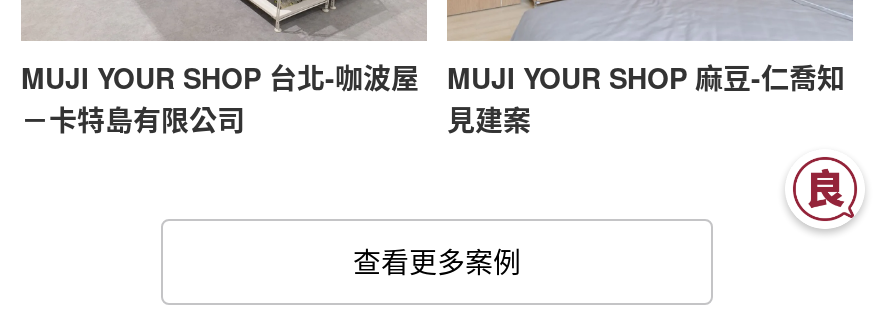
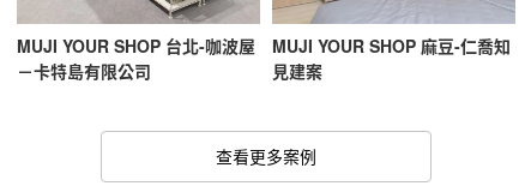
- [image]
